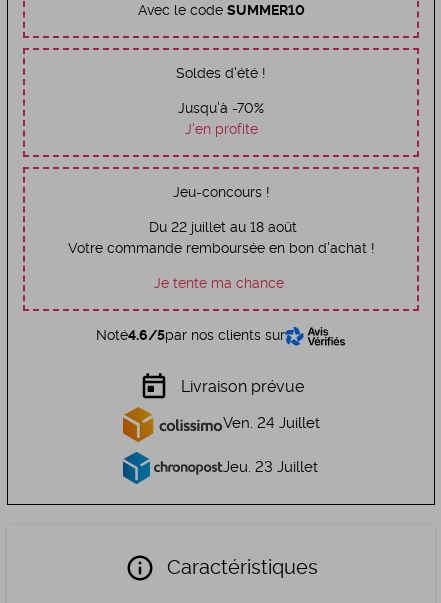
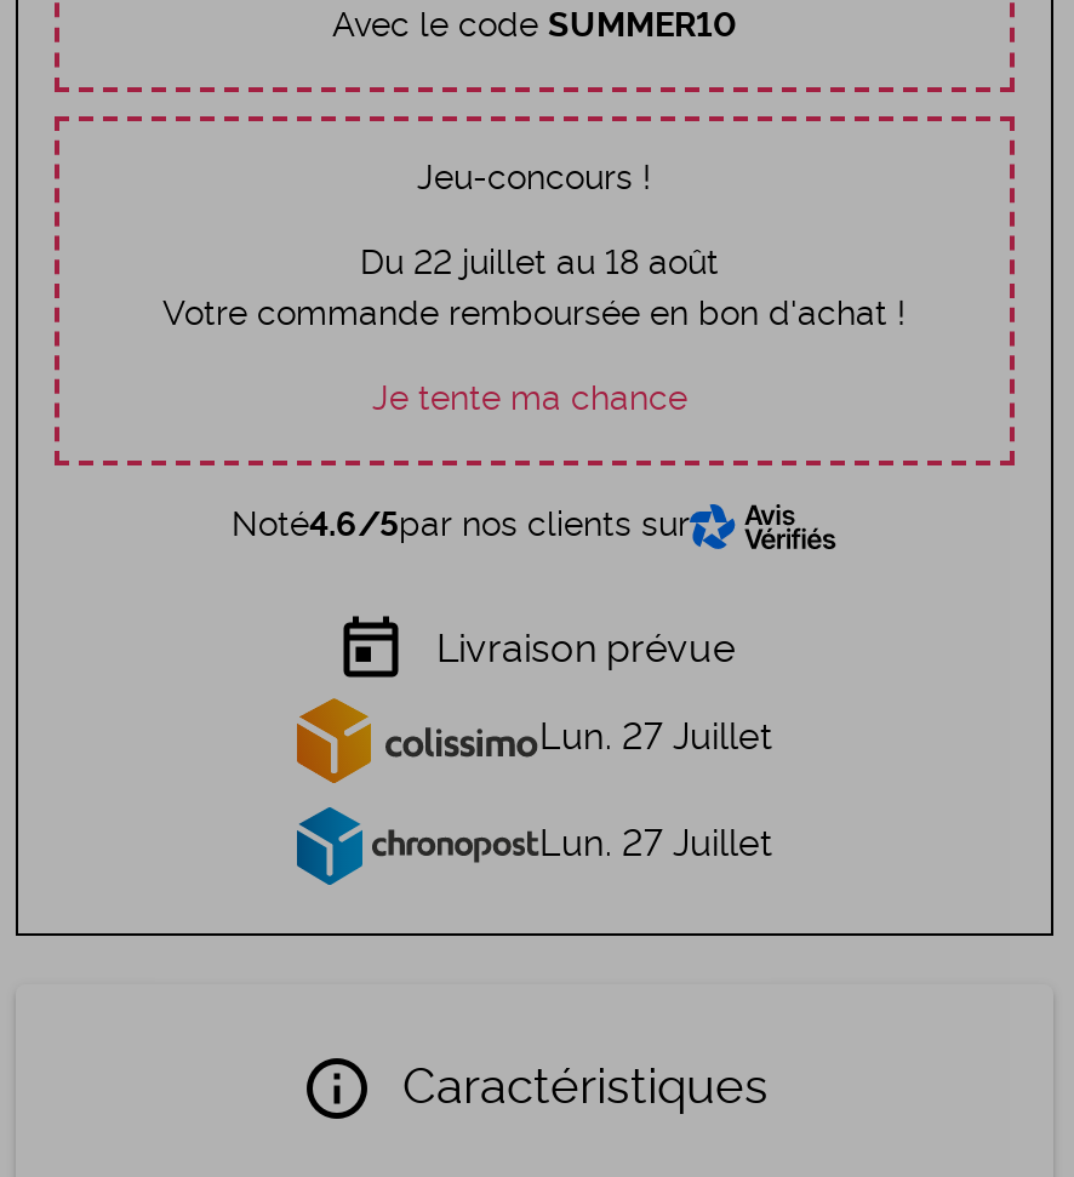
- Soldes d'été !
- Jusqu'à -70%
- J'en profite

- Ven. 24 Juillet
+ Lun. 27 Juillet

- Jeu. 23 Juillet
+ Lun. 27 Juillet
